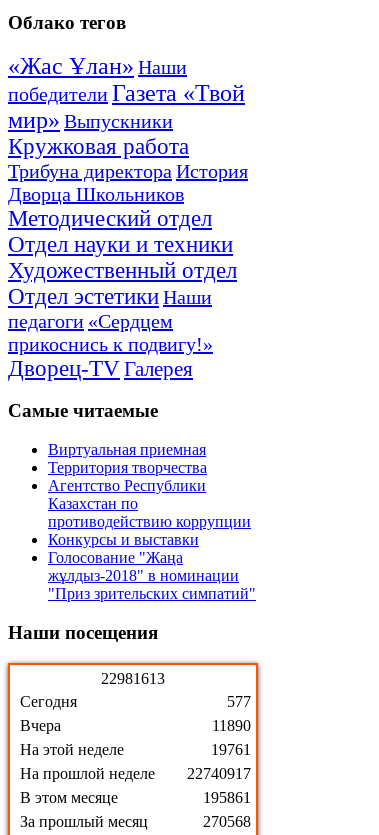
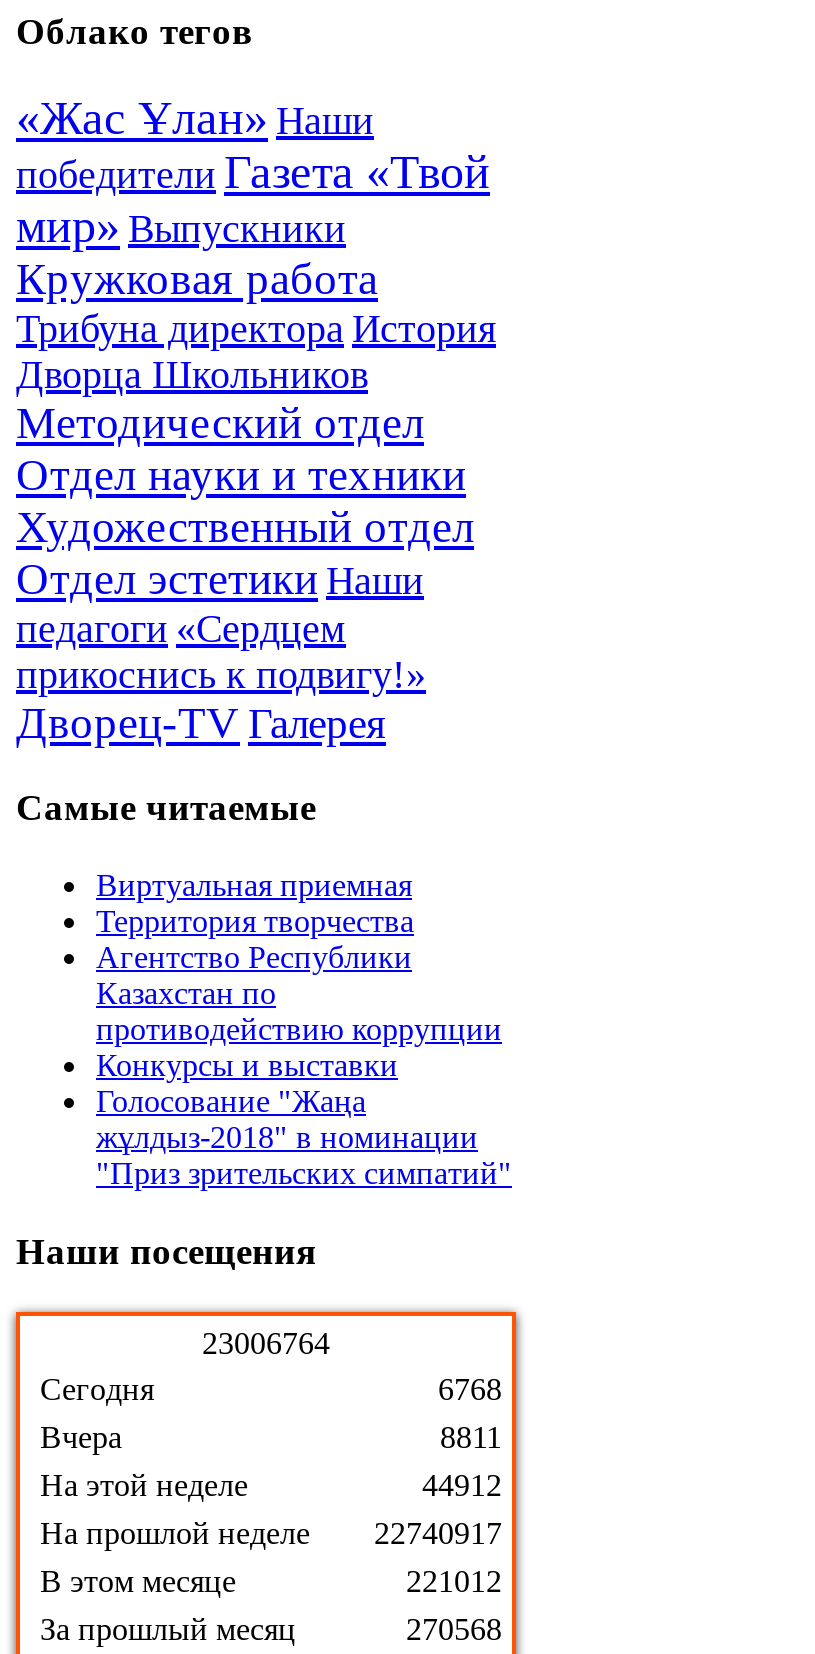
- 22981613
+ 23006764

- 577
+ 6768

- 11890
+ 8811

- 19761
+ 44912

- 195861
+ 221012
